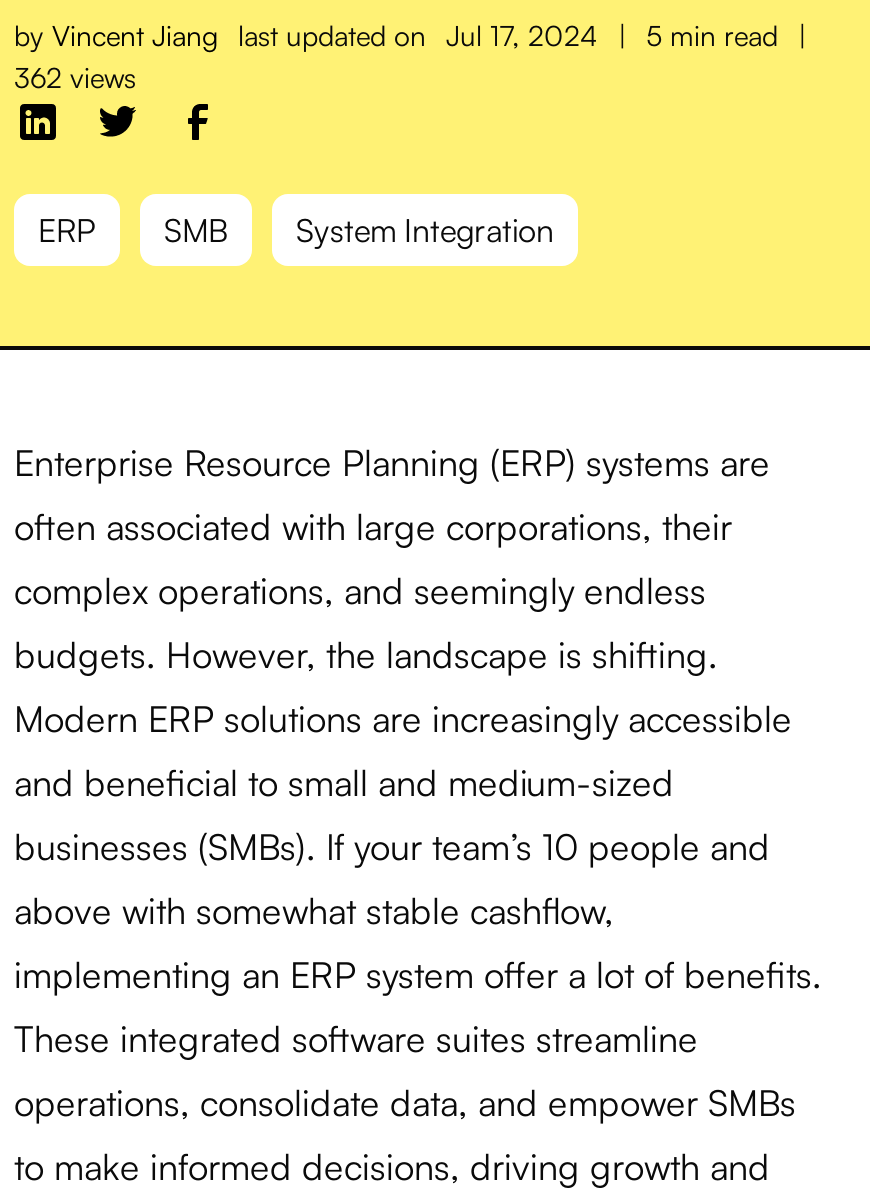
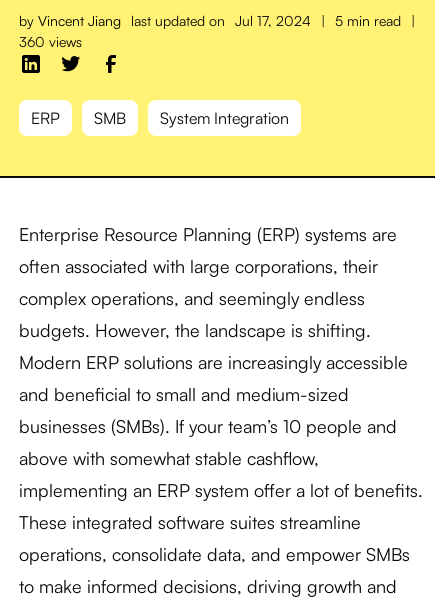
- 362 views
+ 360 views
